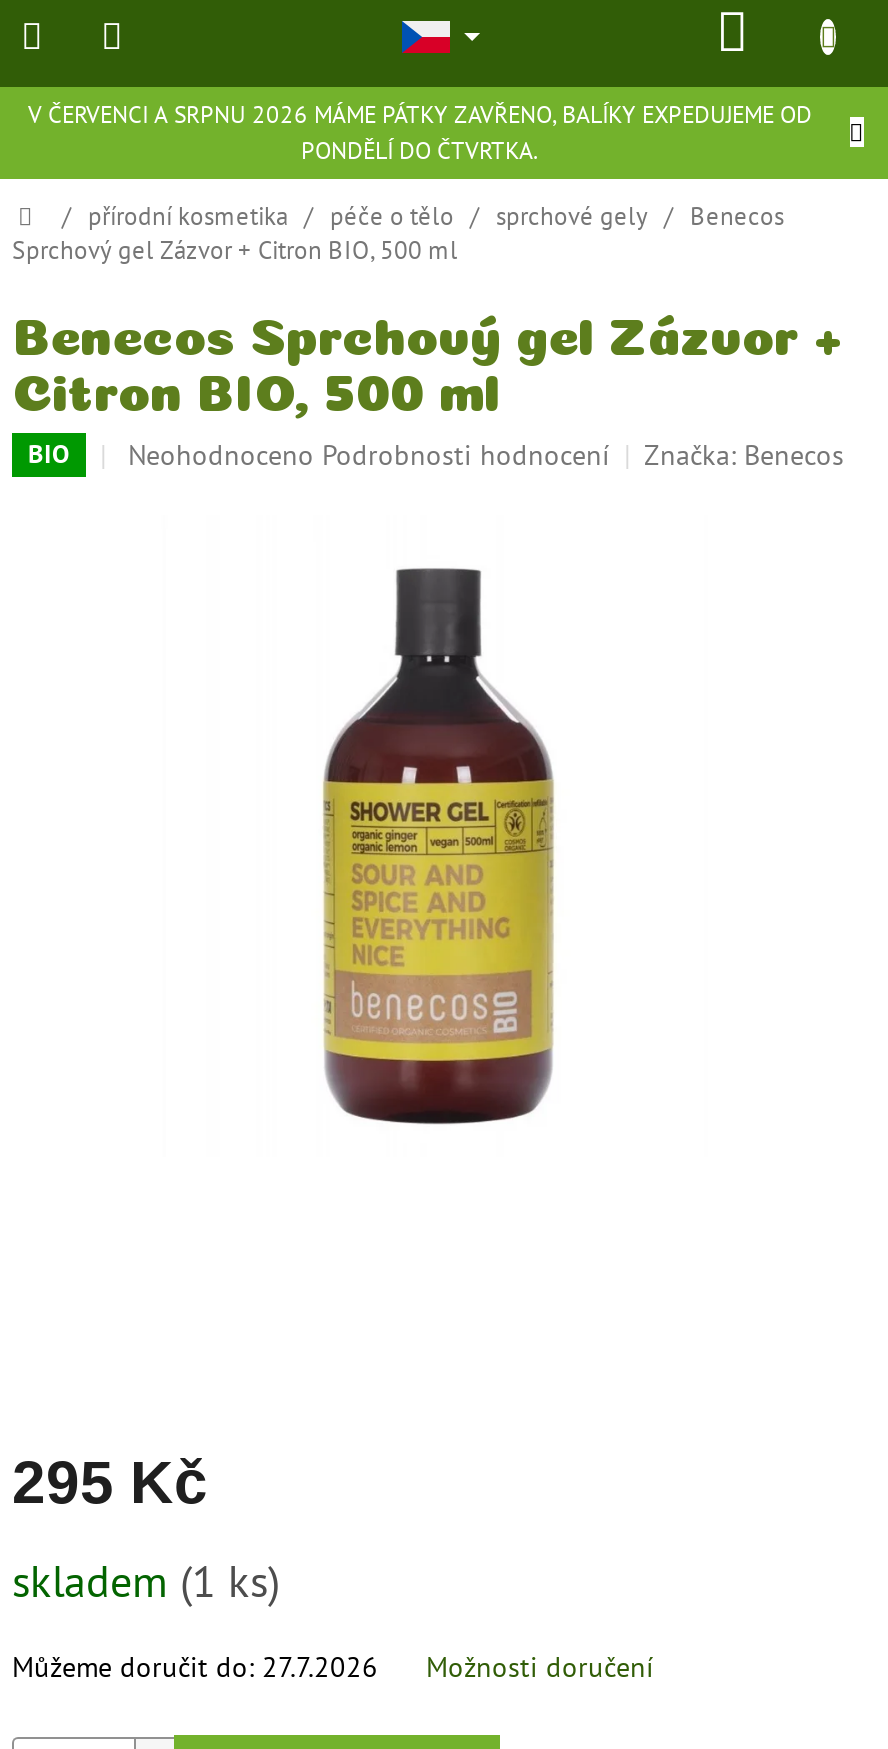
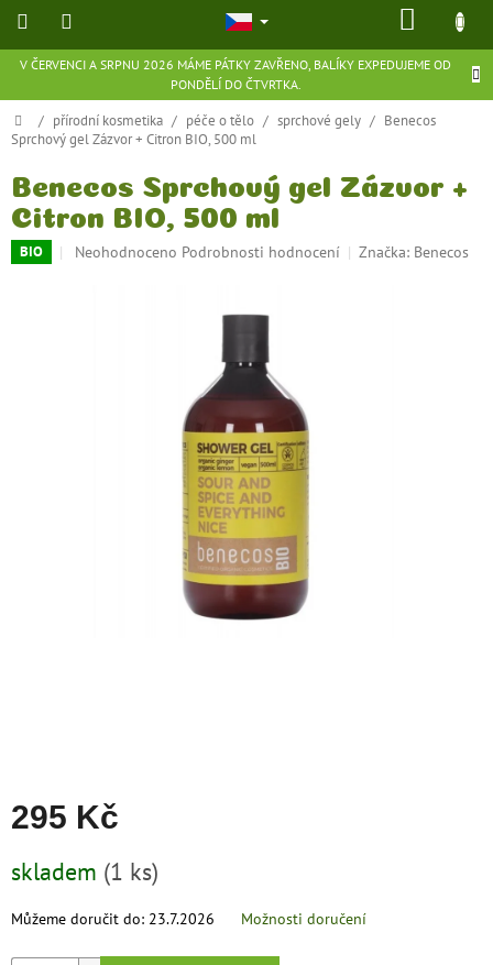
- Můžeme doručit do: 27.7.2026
+ Můžeme doručit do: 23.7.2026
